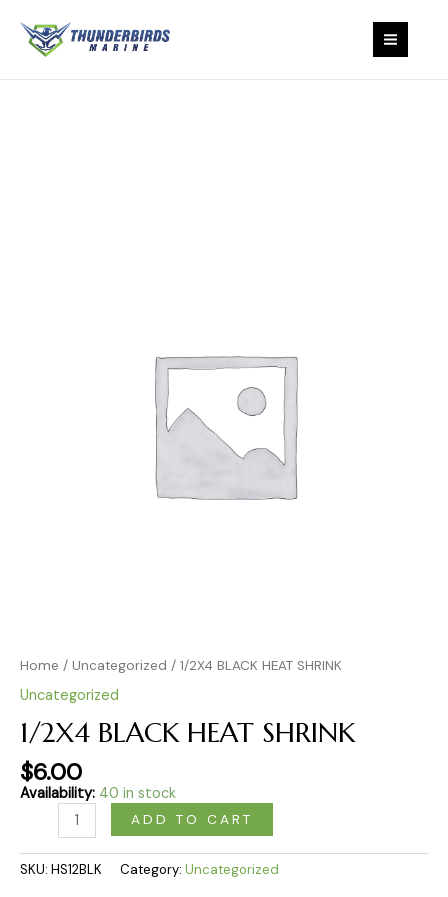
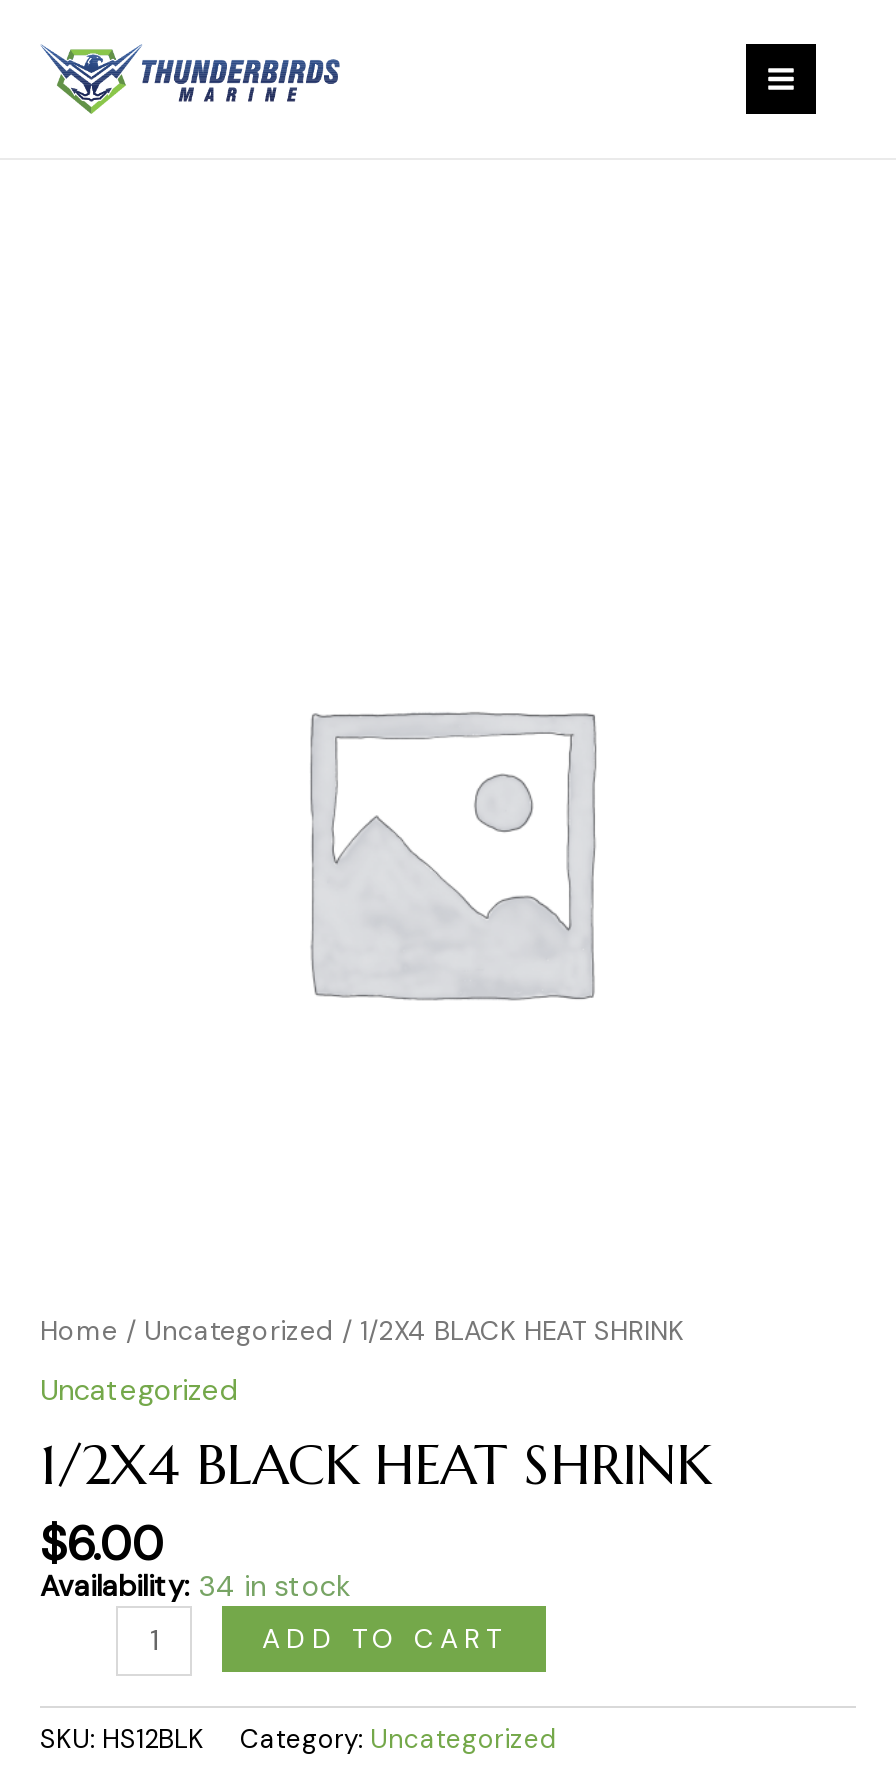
- Availability: 40 in stock
+ Availability: 34 in stock
